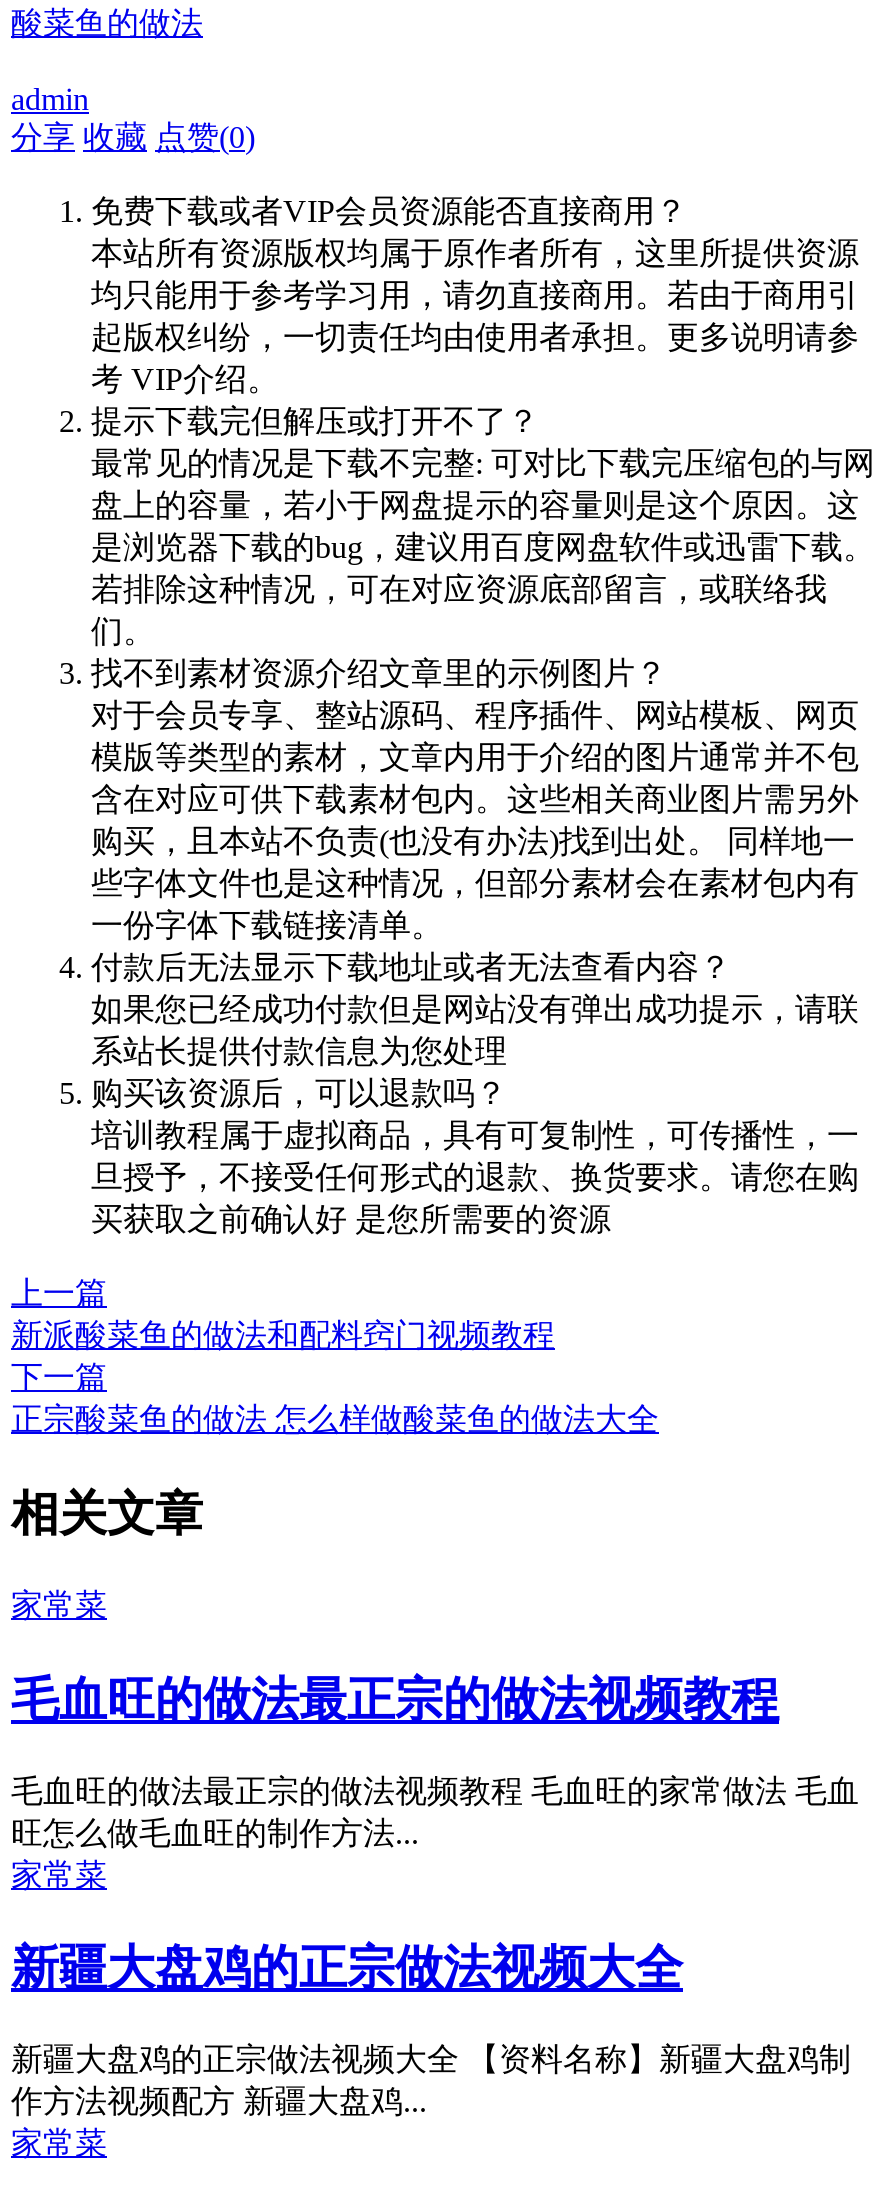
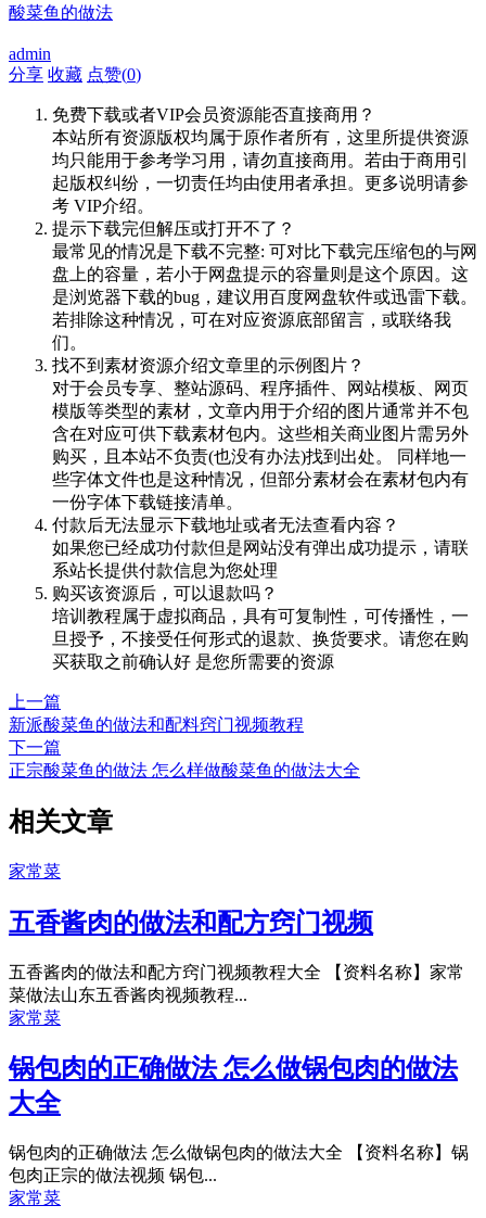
- 毛血旺的做法最正宗的做法视频教程
+ 五香酱肉的做法和配方窍门视频

- 毛血旺的做法最正宗的做法视频教程 毛血旺的家常做法 毛血
- 旺怎么做毛血旺的制作方法...
+ 五香酱肉的做法和配方窍门视频教程大全 【资料名称】家常
+ 菜做法山东五香酱肉视频教程...

- 新疆大盘鸡的正宗做法视频大全
+ 锅包肉的正确做法 怎么做锅包肉的做法
+ 大全

- 新疆大盘鸡的正宗做法视频大全 【资料名称】新疆大盘鸡制
- 作方法视频配方 新疆大盘鸡...
+ 锅包肉的正确做法 怎么做锅包肉的做法大全 【资料名称】锅
+ 包肉正宗的做法视频 锅包...
